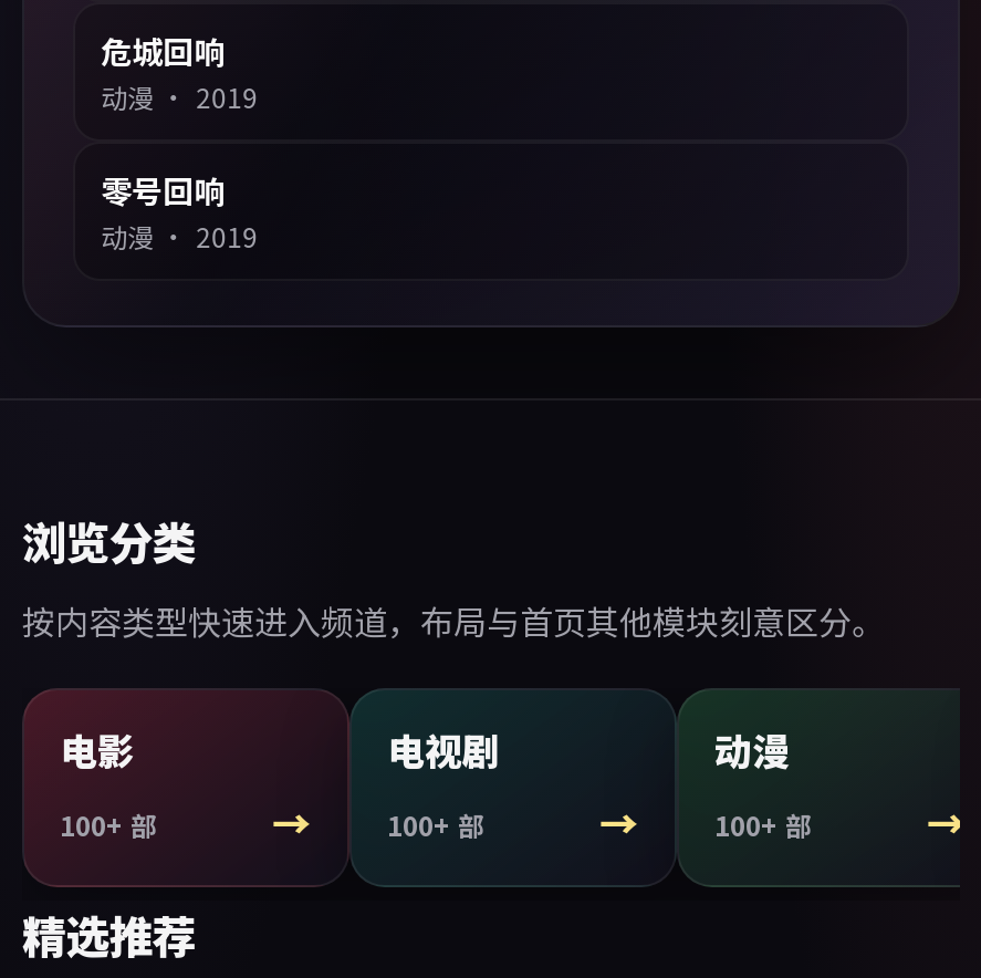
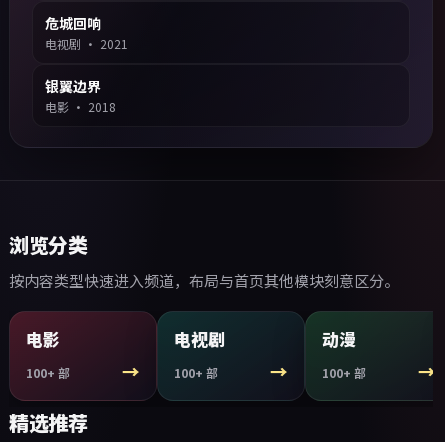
- 动漫· 2019
+ 电视剧· 2021

- 零号回响
- 动漫· 2019
+ 银翼边界
+ 电影· 2018
